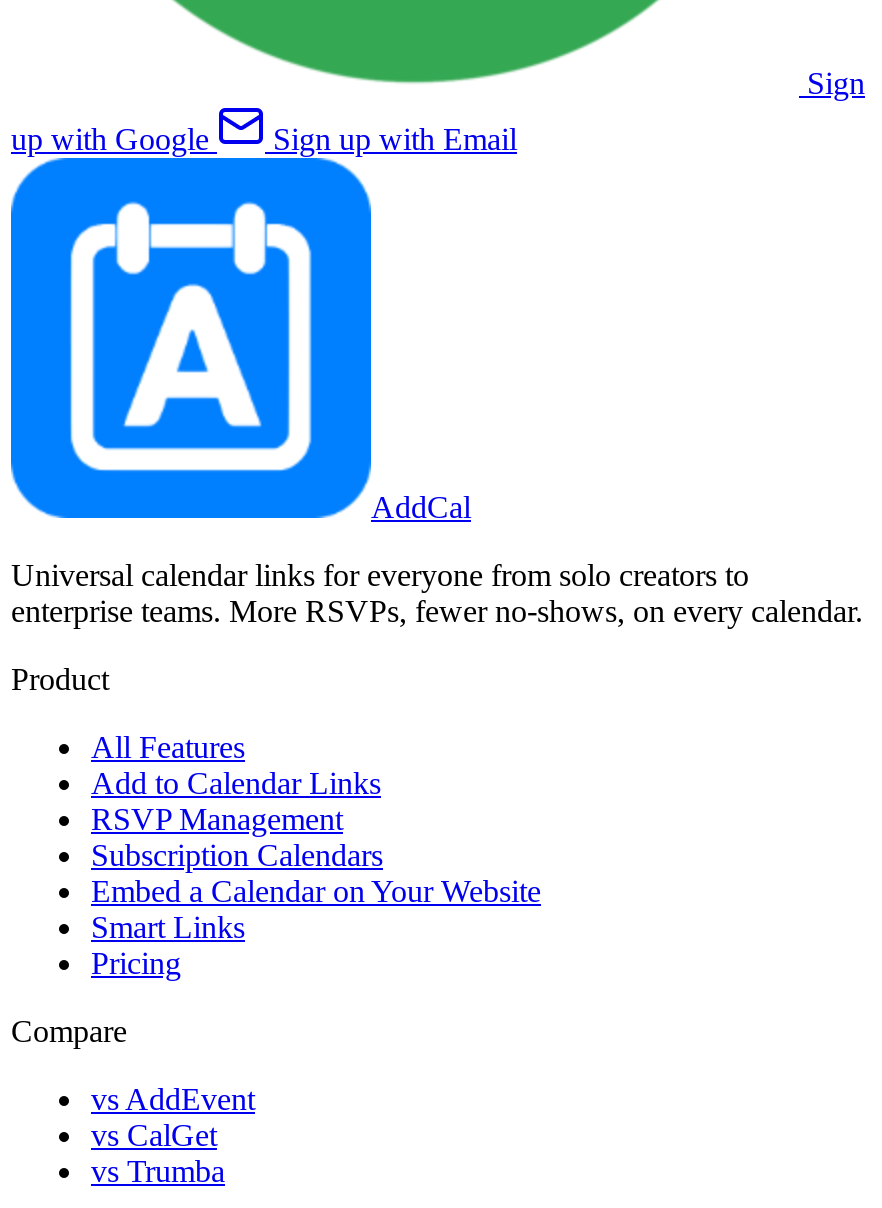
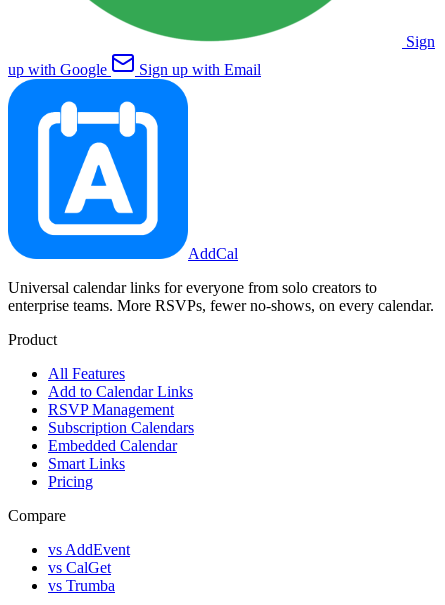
- Embed a Calendar on Your Website
+ Embedded Calendar
